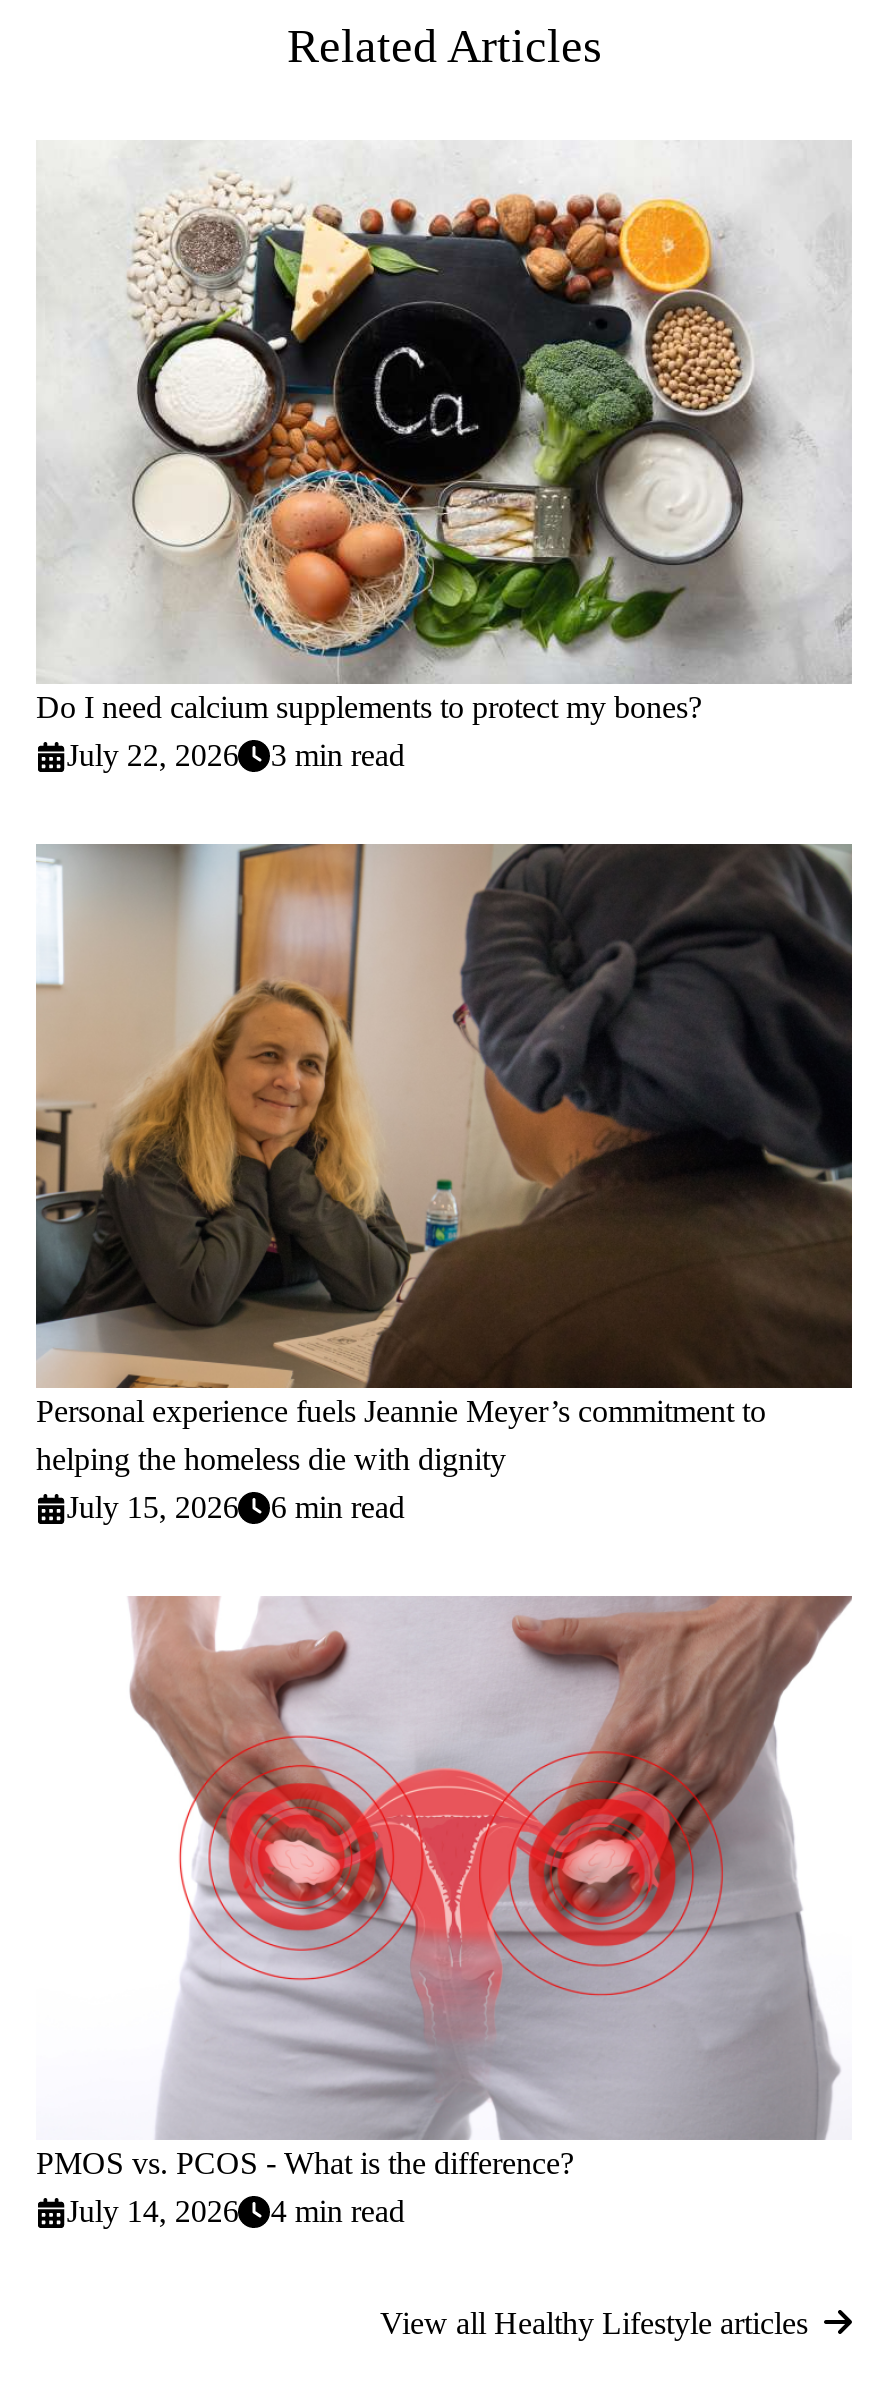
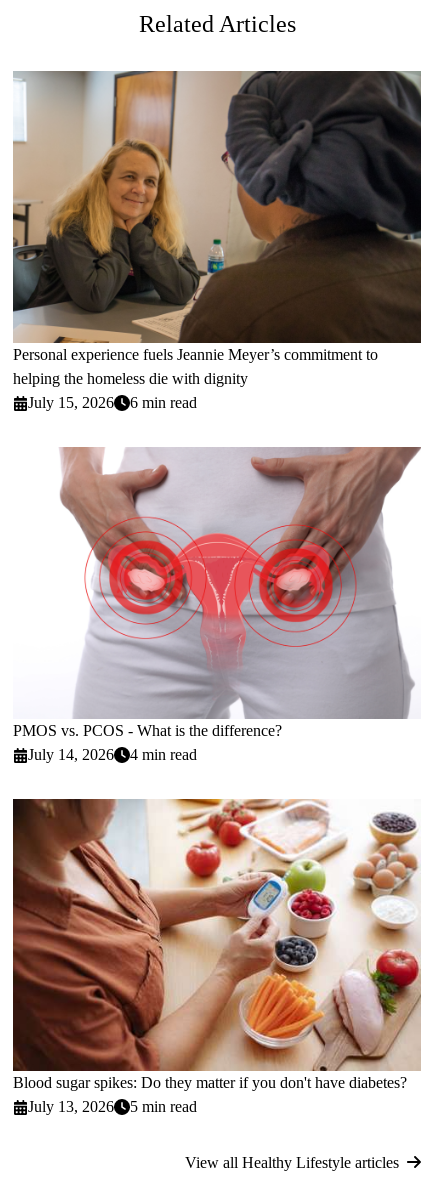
- [image]
- Do I need calcium supplements to protect my bones?
- July 22, 2026
- 3 min read

moved up: [image] | Personal experience fuels Jeannie Meyer’s commitment to | helping the homeless die with dignity | July 15, 2026 | 6 min read | PMOS vs. PCOS - What is the difference? | July 14, 2026 | 4 min read

+ [image]
+ Blood sugar spikes: Do they matter if you don't have diabetes?
+ July 13, 2026
+ 5 min read
